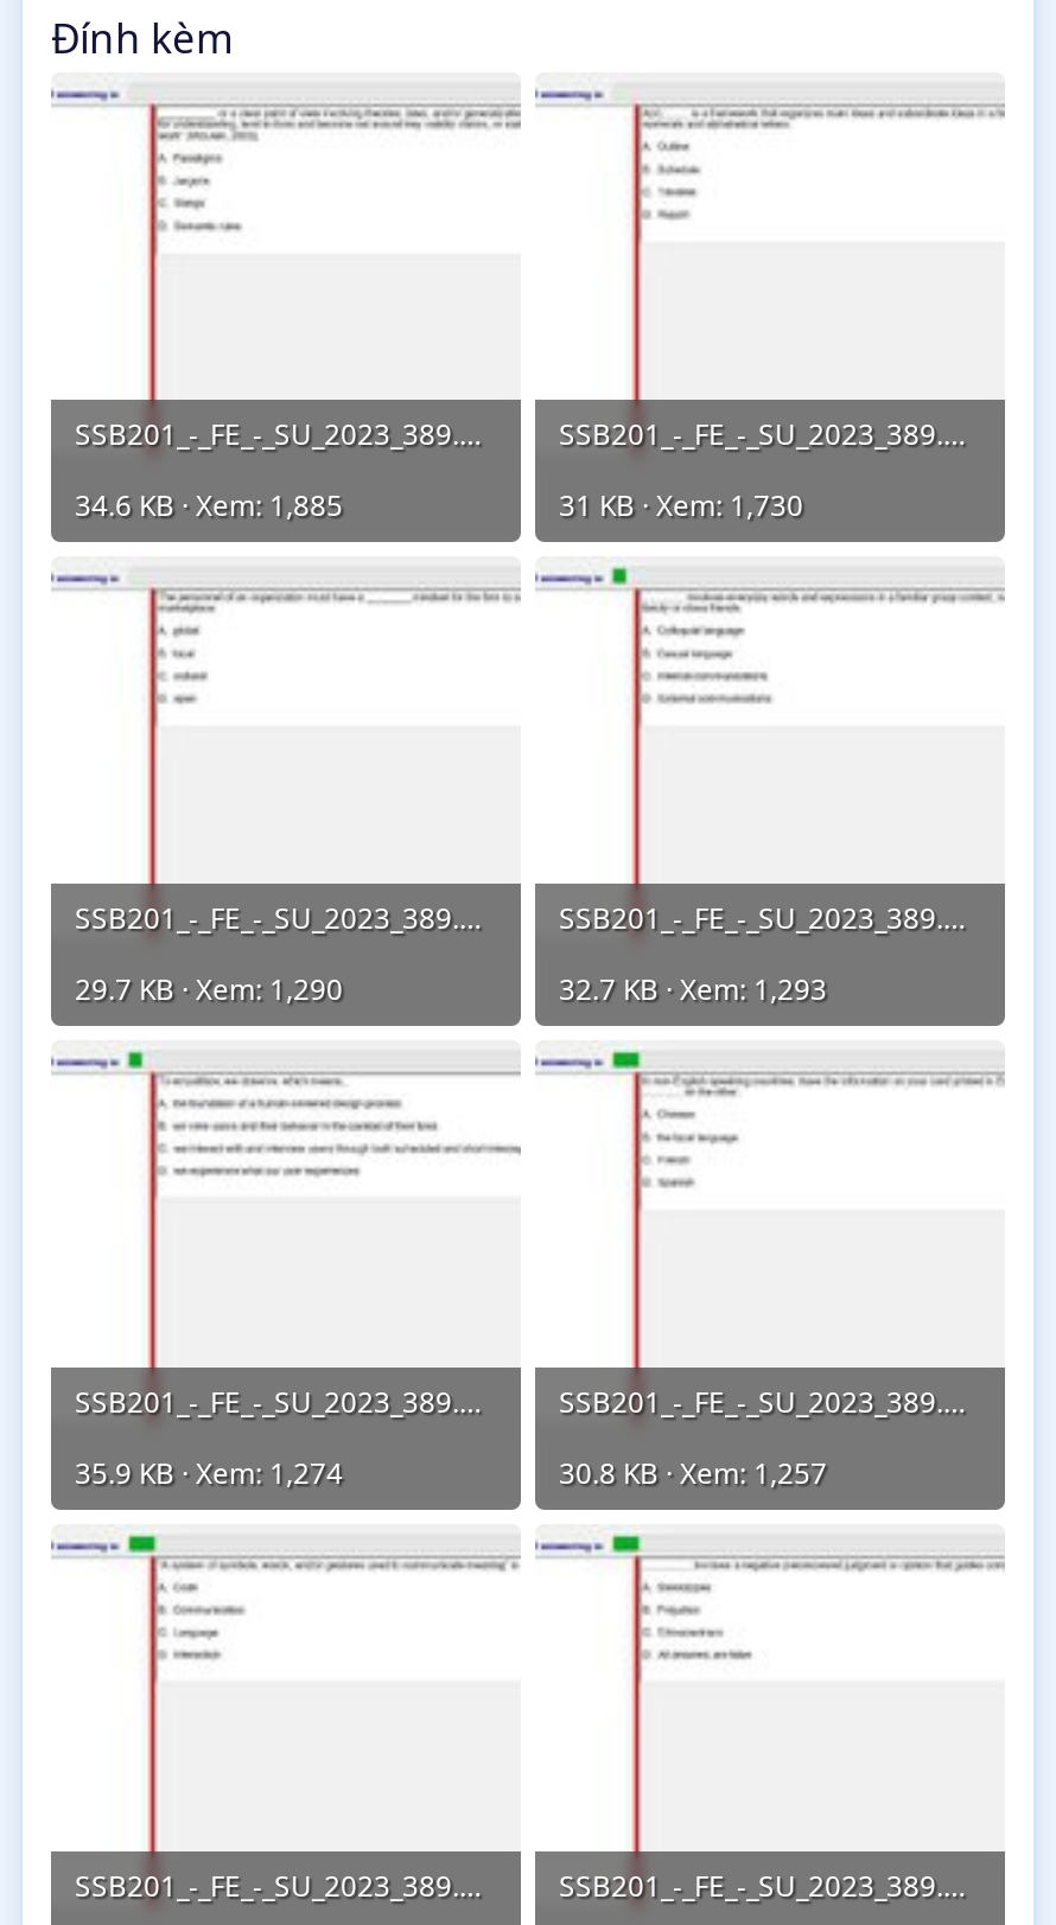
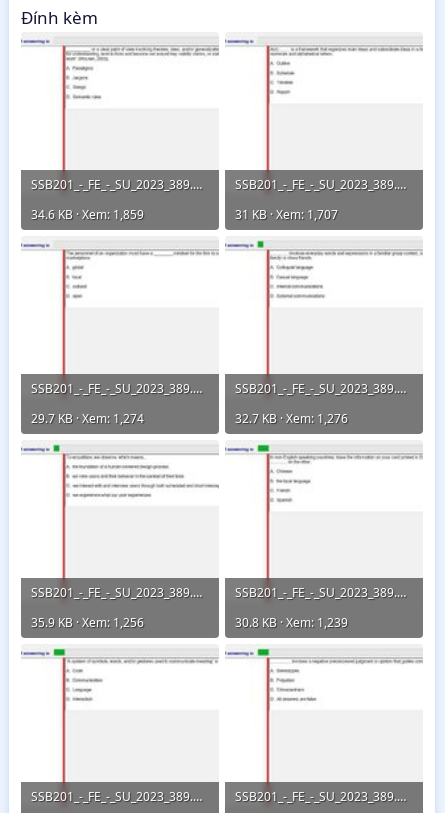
- 34.6 KB · Xem: 1,885
+ 34.6 KB · Xem: 1,859

- 31 KB · Xem: 1,730
+ 31 KB · Xem: 1,707

- 29.7 KB · Xem: 1,290
+ 29.7 KB · Xem: 1,274

- 32.7 KB · Xem: 1,293
+ 32.7 KB · Xem: 1,276

- 35.9 KB · Xem: 1,274
+ 35.9 KB · Xem: 1,256

- 30.8 KB · Xem: 1,257
+ 30.8 KB · Xem: 1,239
